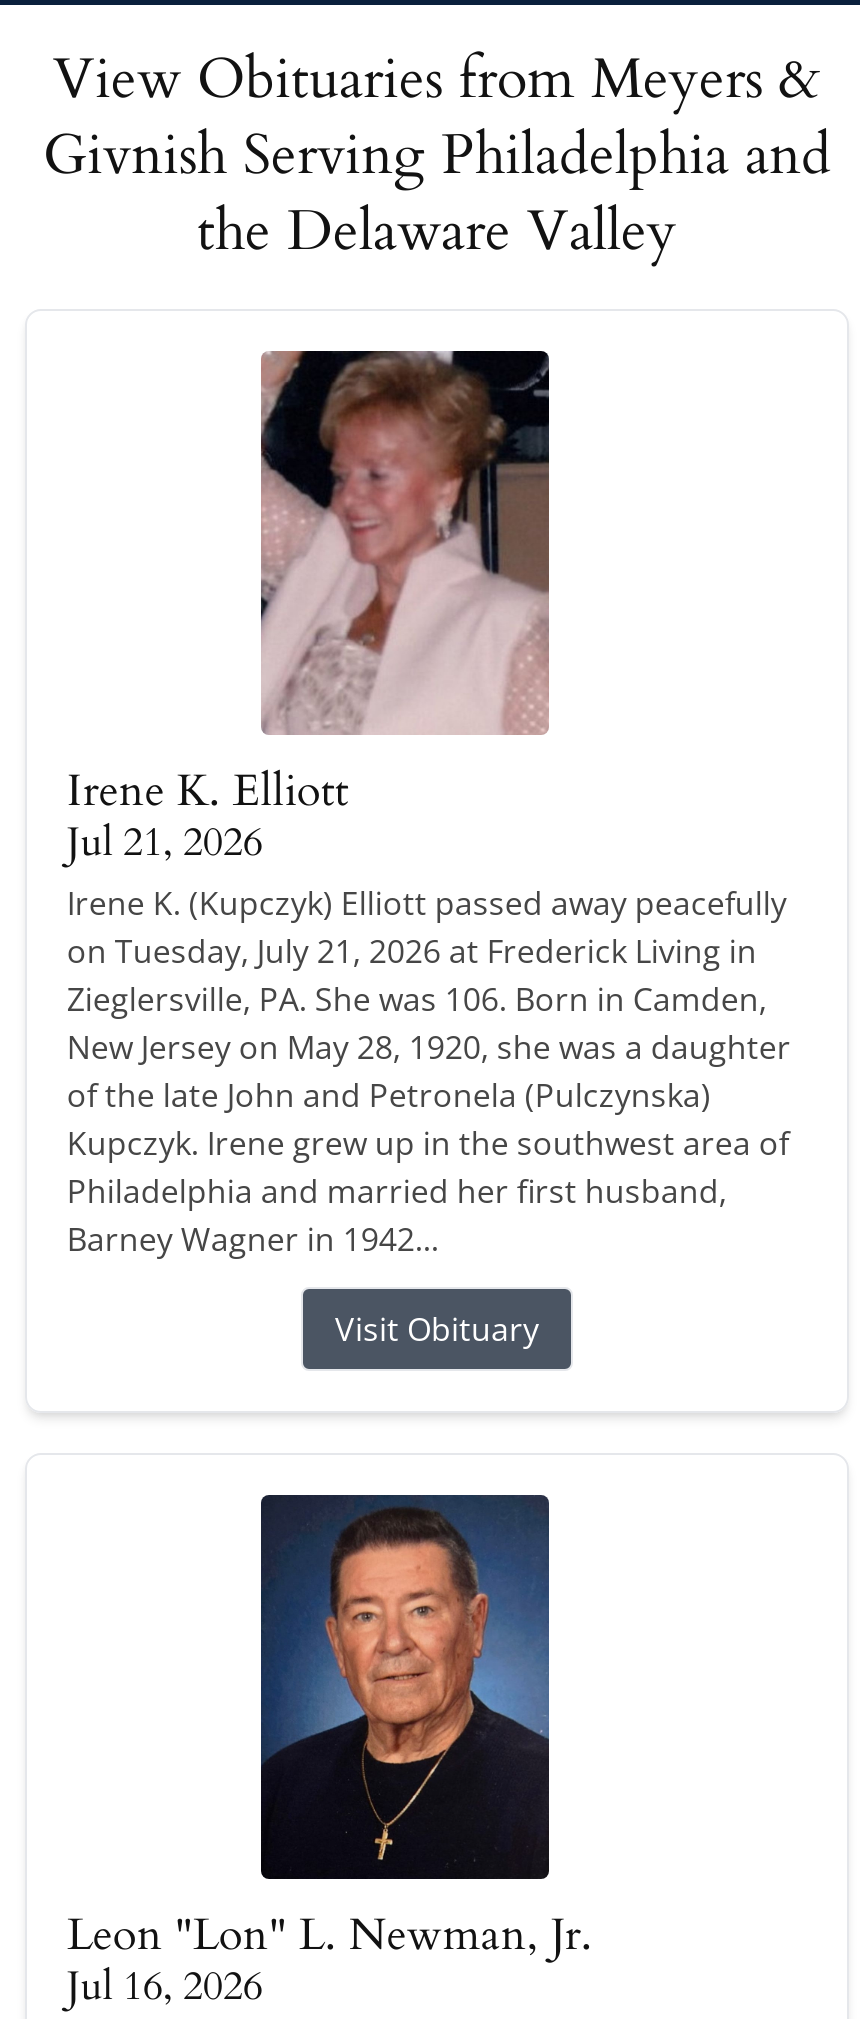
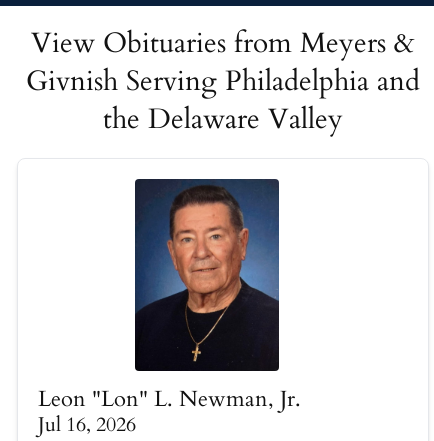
- [image]
- Irene K. Elliott
- Jul 21, 2026
- Irene K. (Kupczyk) Elliott passed away peacefully
- on Tuesday, July 21, 2026 at Frederick Living in
- Zieglersville, PA. She was 106. Born in Camden,
- New Jersey on May 28, 1920, she was a daughter
- of the late John and Petronela (Pulczynska)
- Kupczyk. Irene grew up in the southwest area of
- Philadelphia and married her first husband,
- Barney Wagner in 1942...
- Visit Obituary
